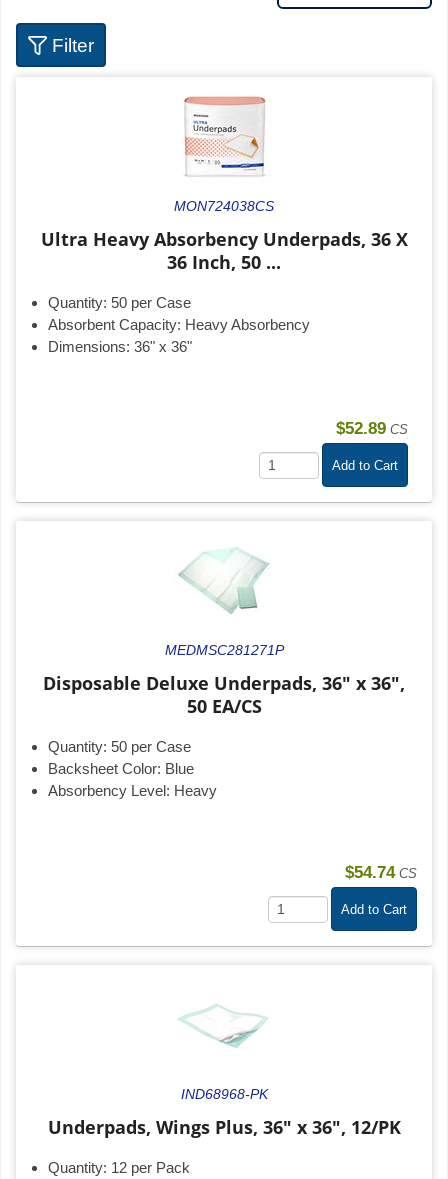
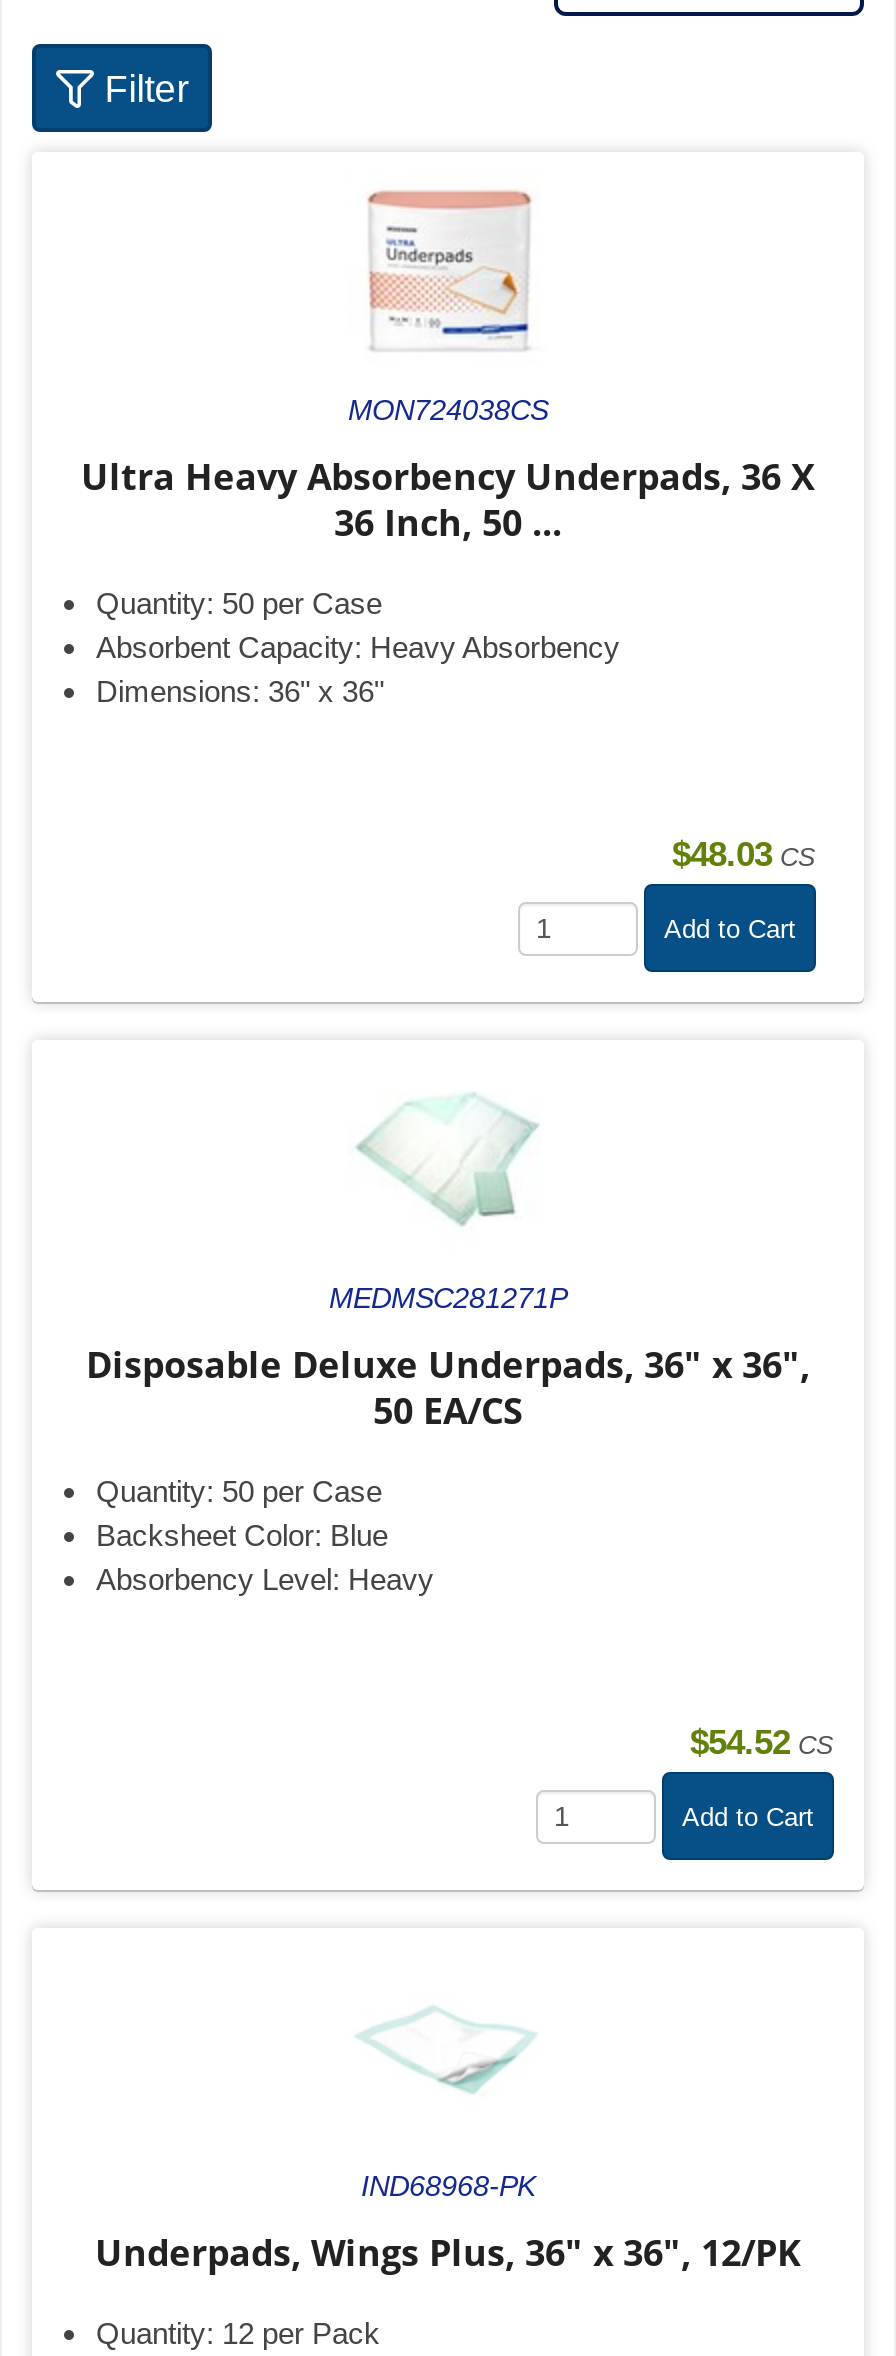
- $52.89 CS
+ $48.03 CS

- $54.74 CS
+ $54.52 CS
